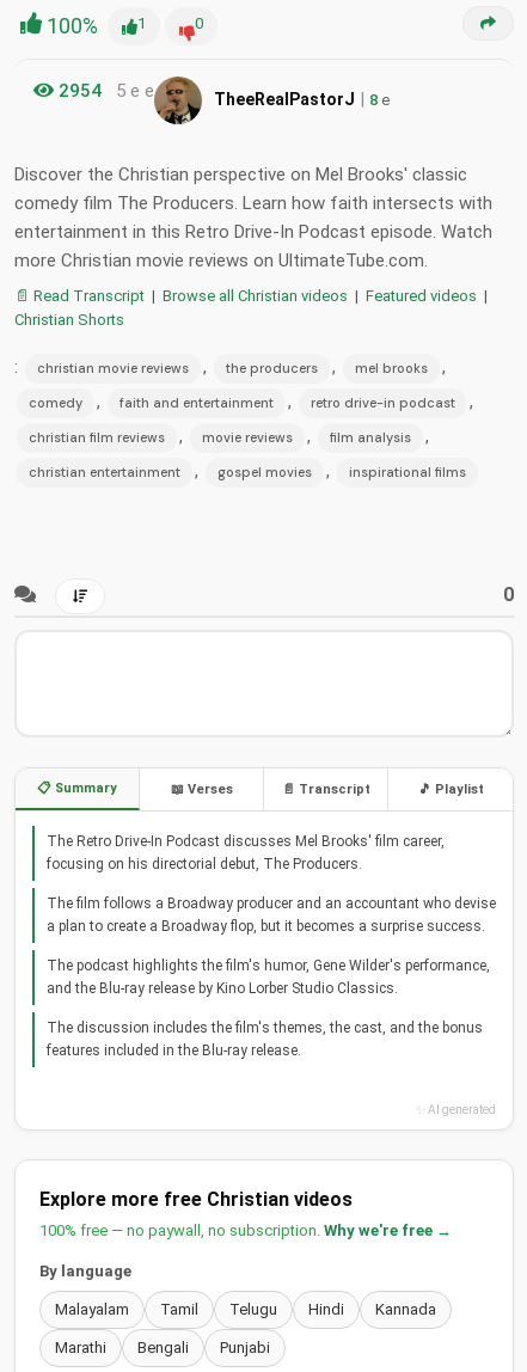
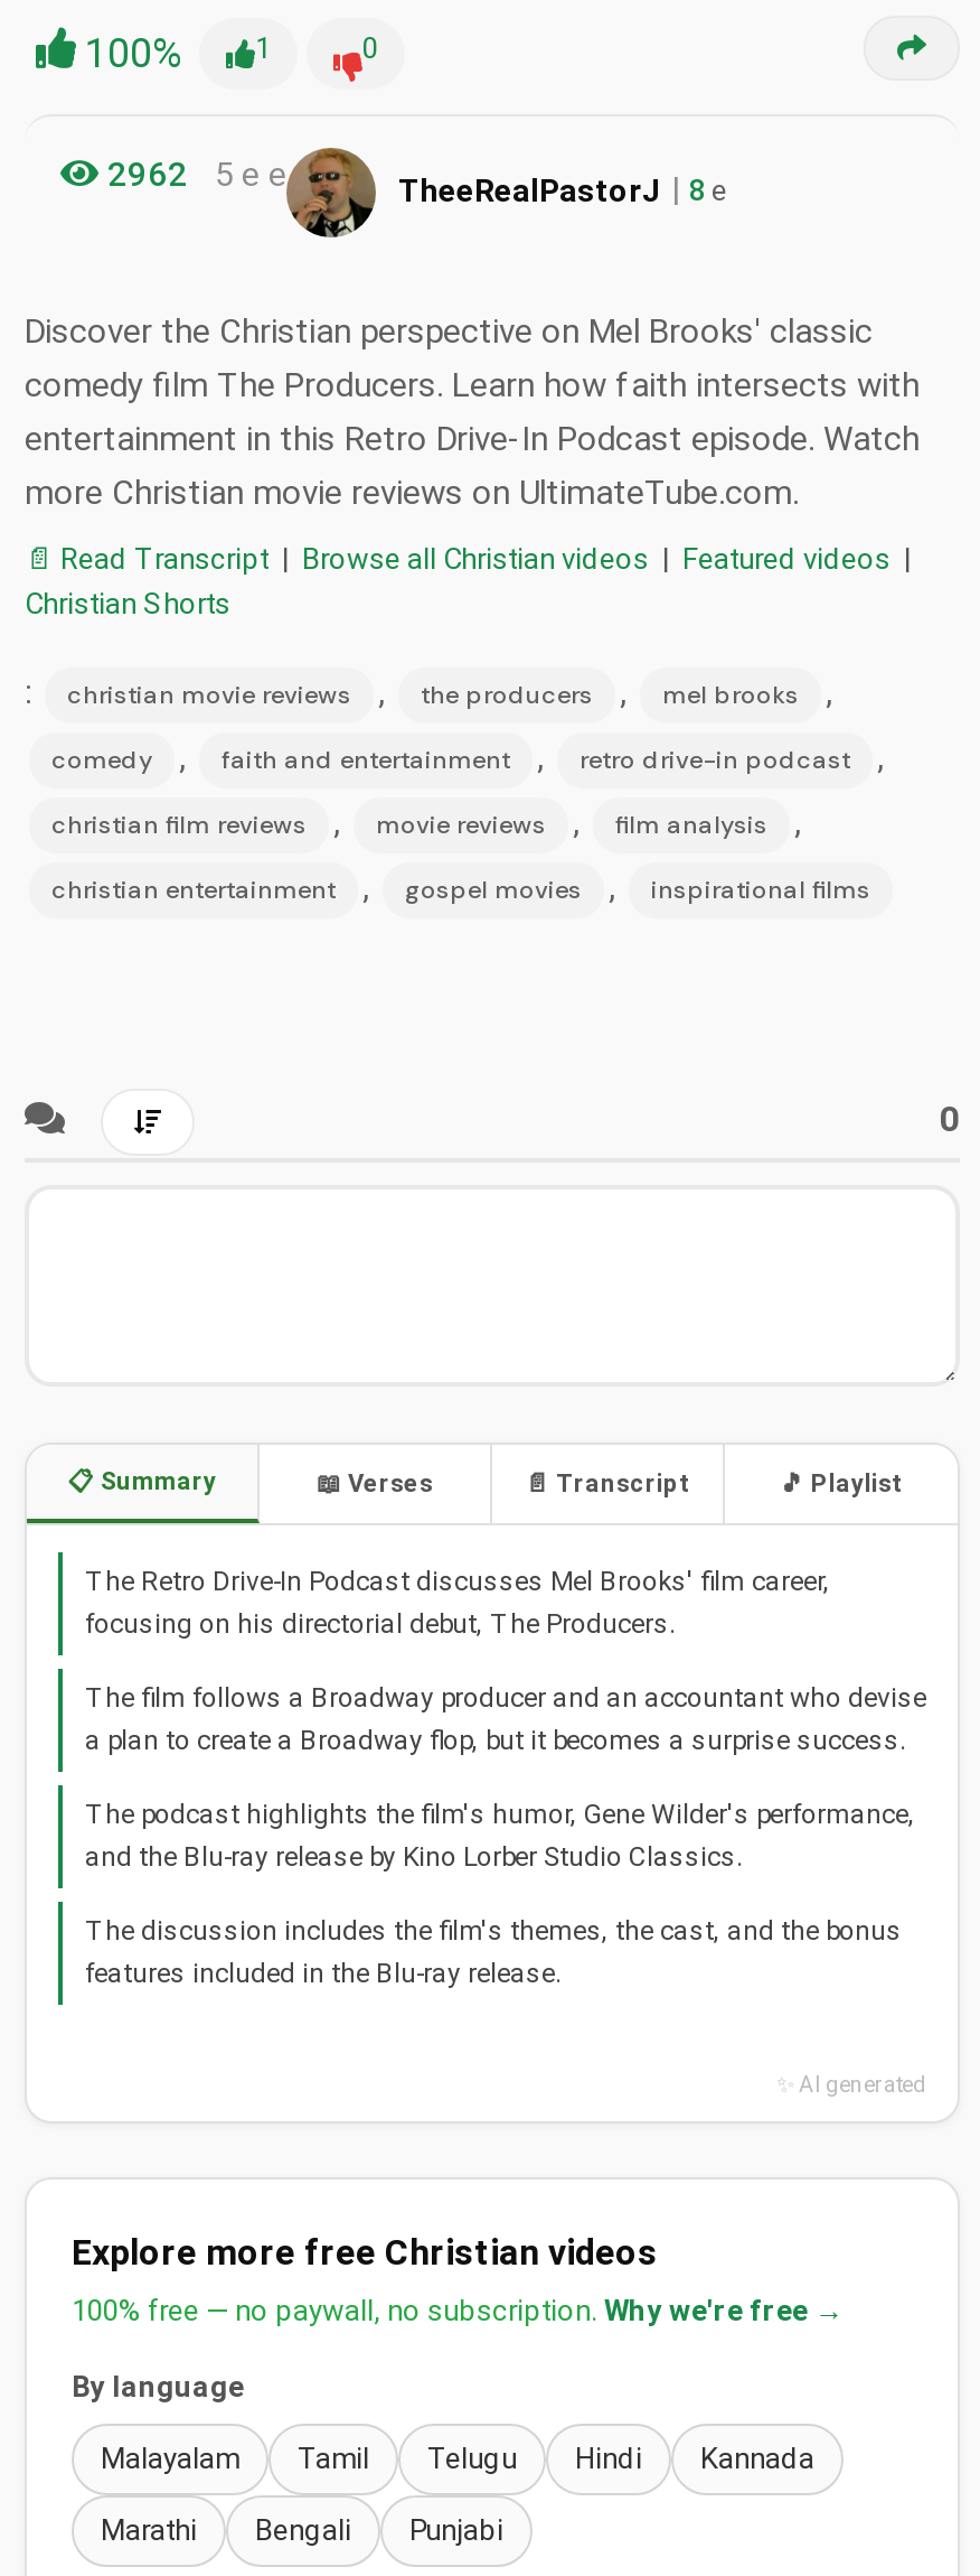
- 2954 5 e e
+ 2962 5 e e
